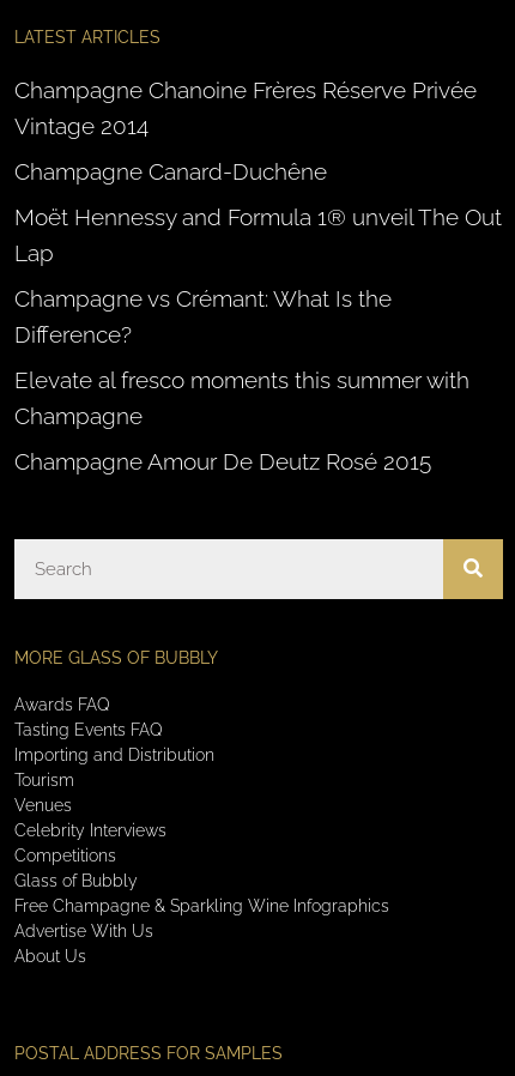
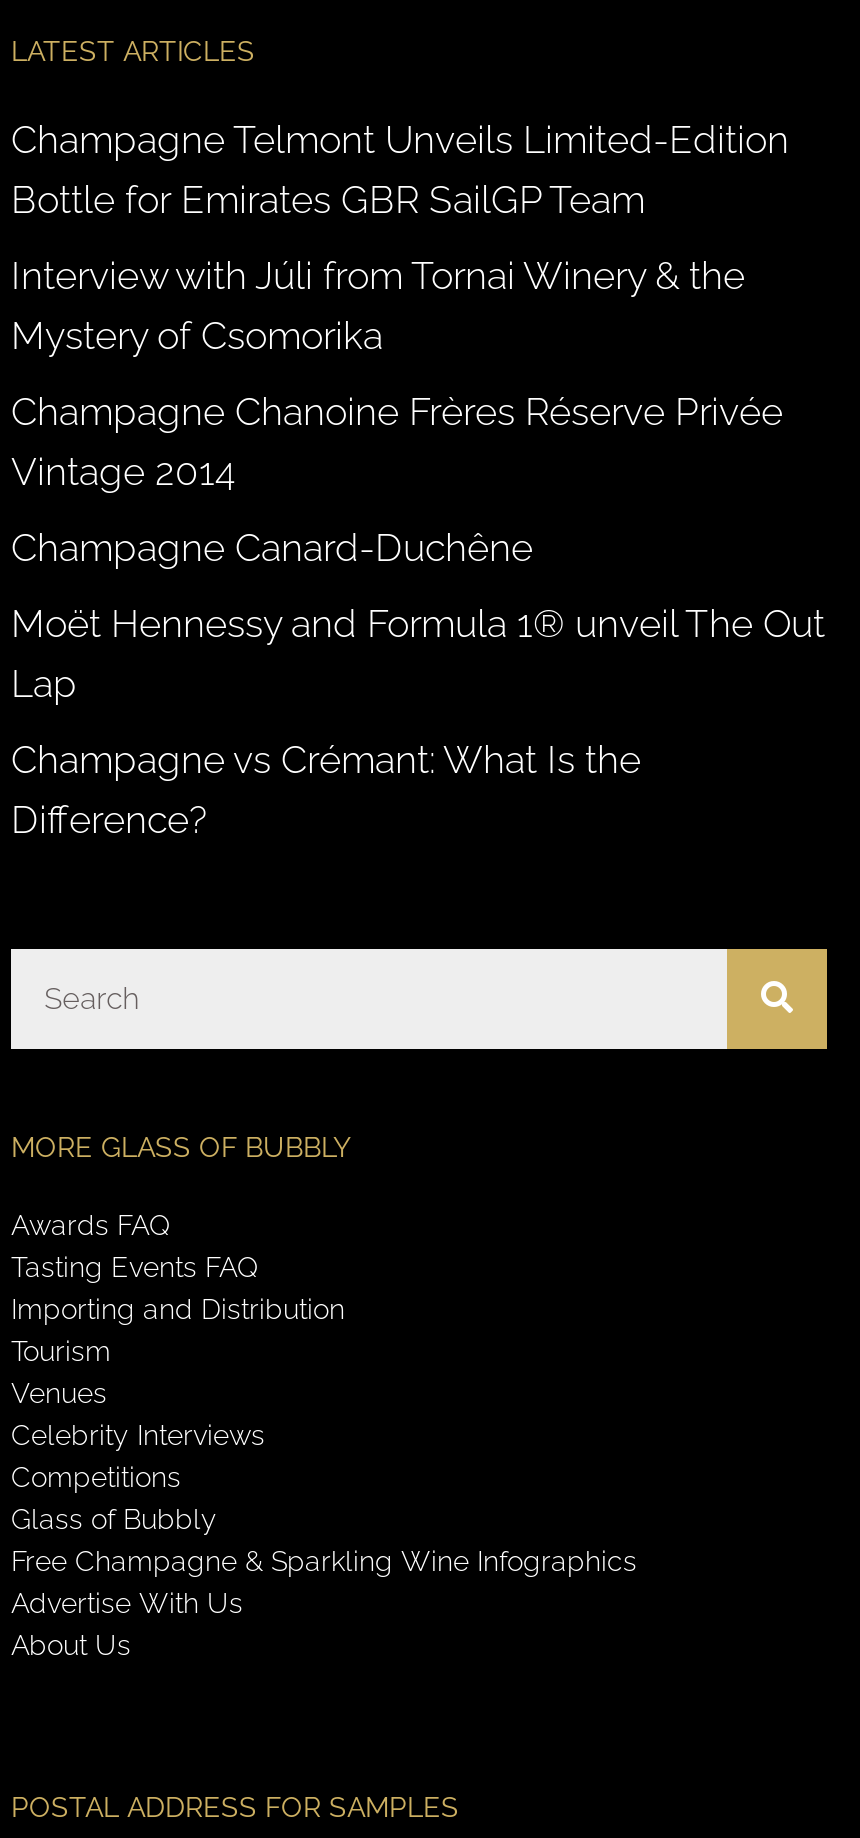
+ Champagne Telmont Unveils Limited-Edition
+ Bottle for Emirates GBR SailGP Team
+ Interview with Júli from Tornai Winery & the
+ Mystery of Csomorika

moved down: Champagne Chanoine Frères Réserve Privée | Vintage 2014 | Champagne Canard-Duchêne | Moët Hennessy and Formula 1® unveil The Out | Lap | Champagne vs Crémant: What Is the | Difference?

- Elevate al fresco moments this summer with
- Champagne
- Champagne Amour De Deutz Rosé 2015
